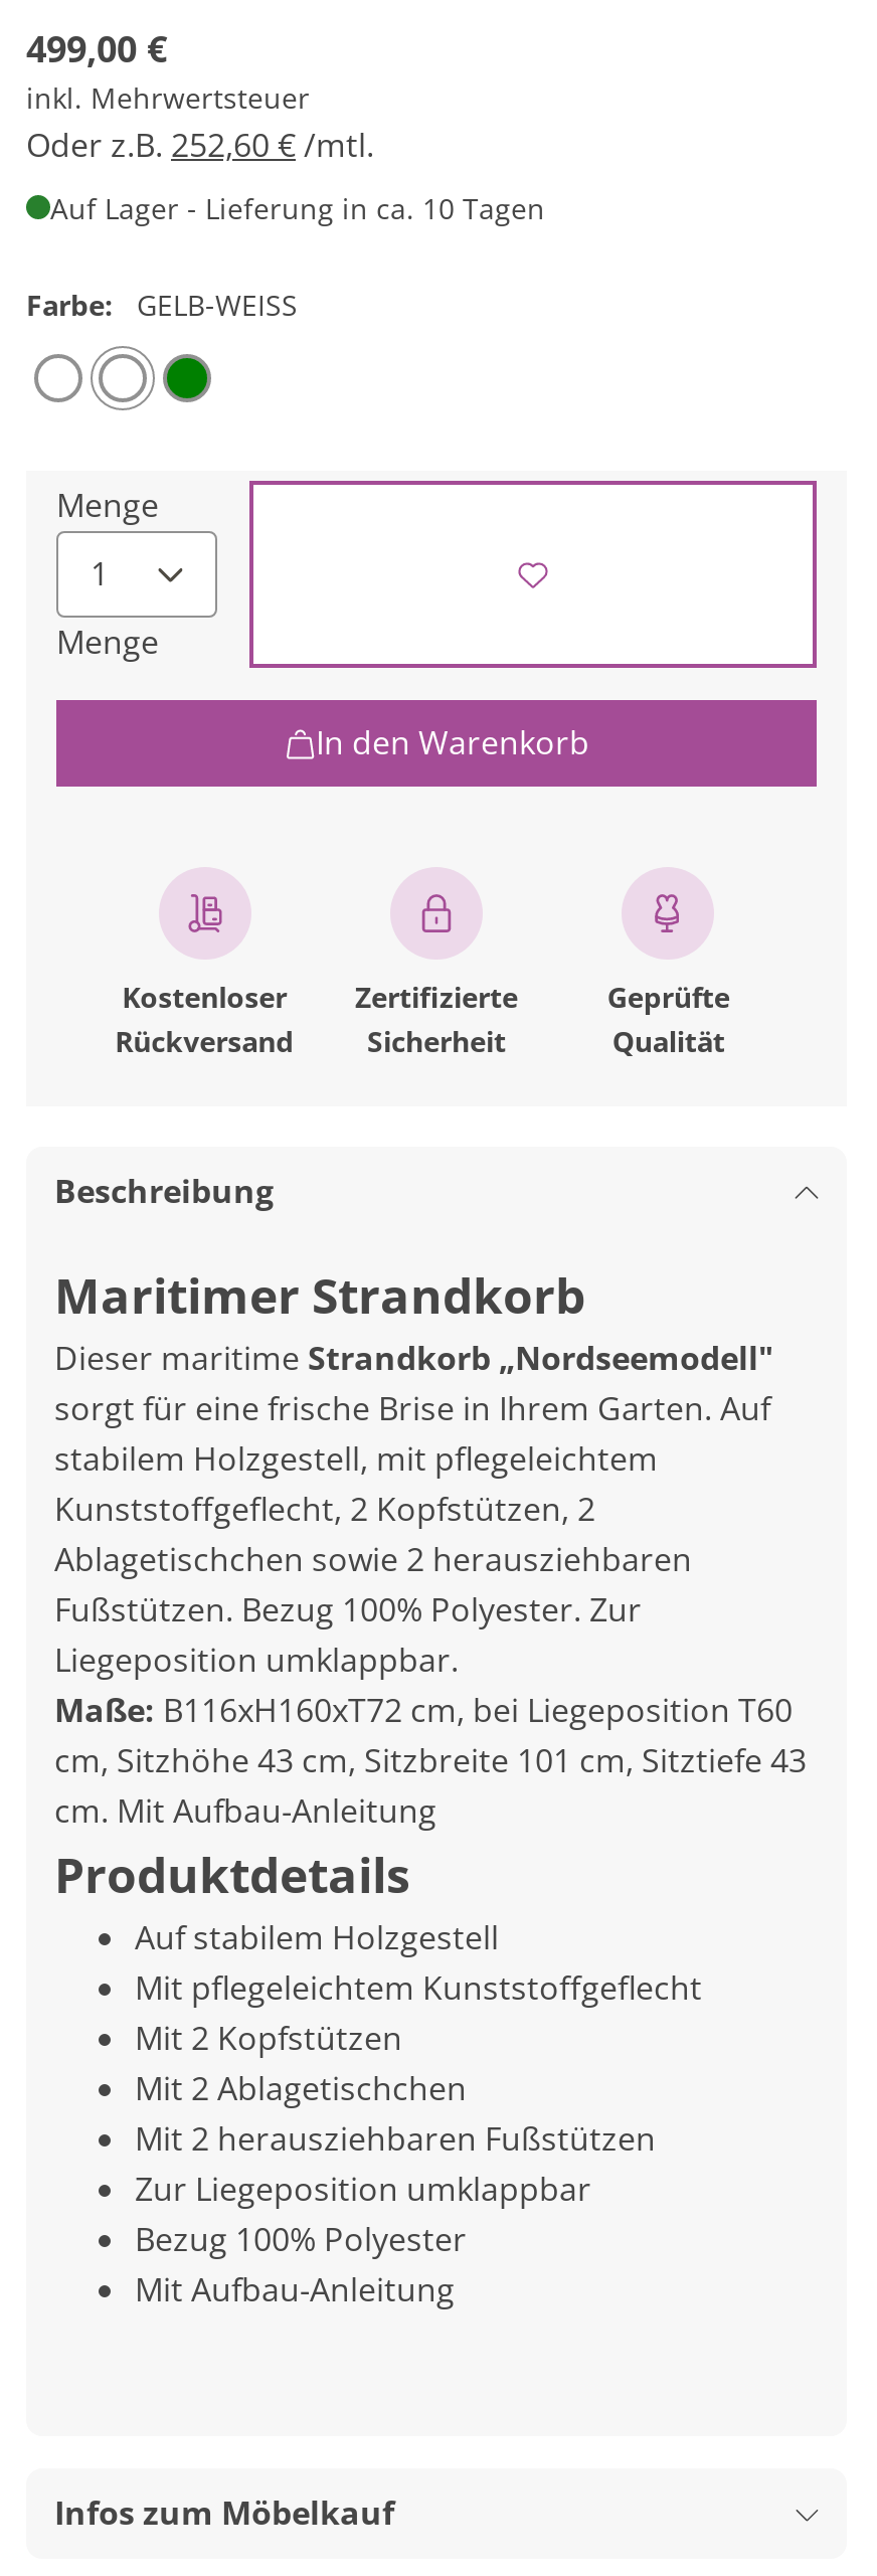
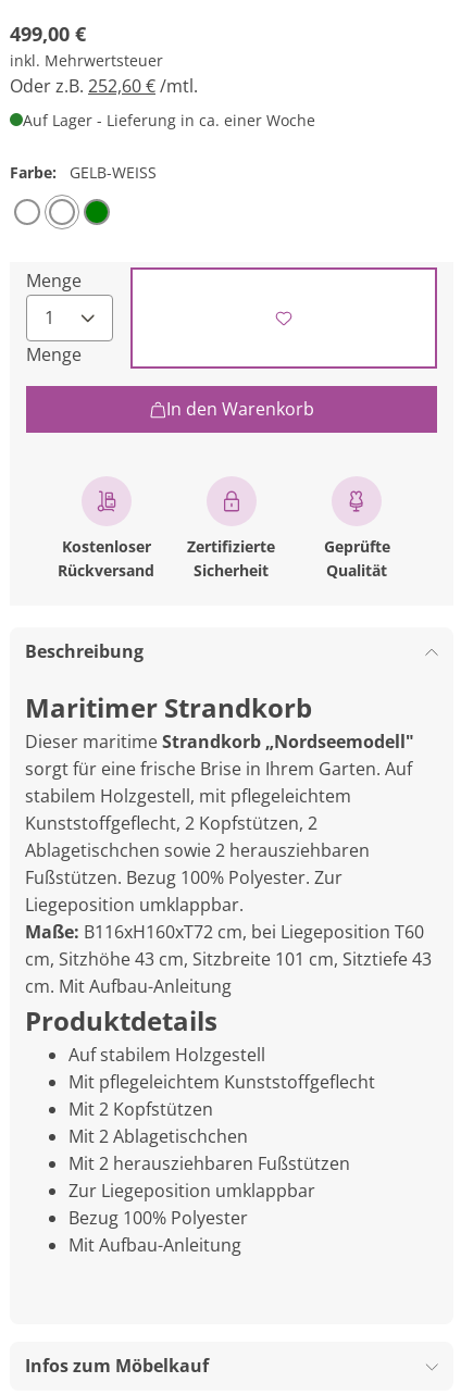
- Auf Lager - Lieferung in ca. 10 Tagen
+ Auf Lager - Lieferung in ca. einer Woche
